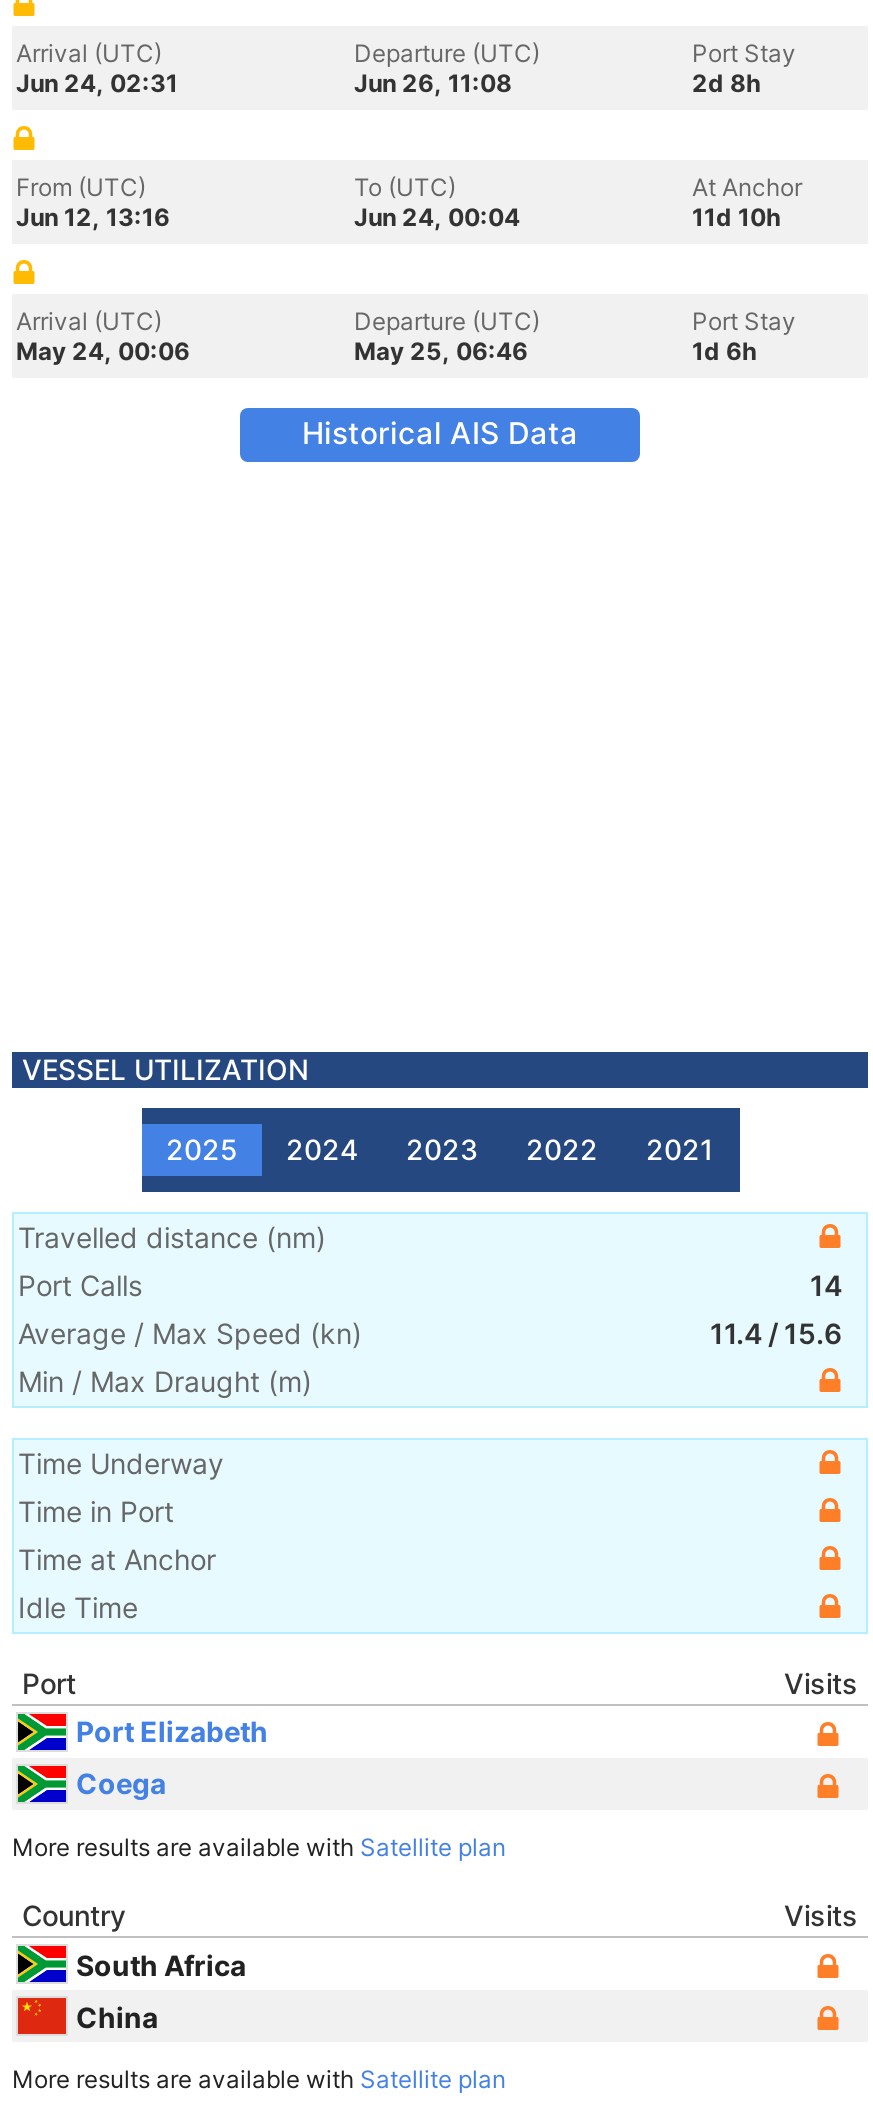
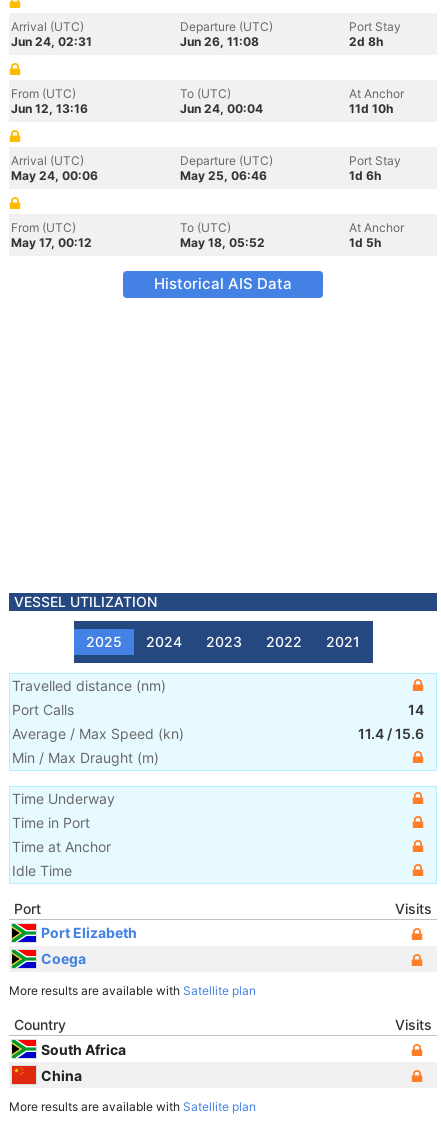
+ From (UTC)
+ May 17, 00:12

+ To (UTC)
+ May 18, 05:52

+ At Anchor
+ 1d 5h
